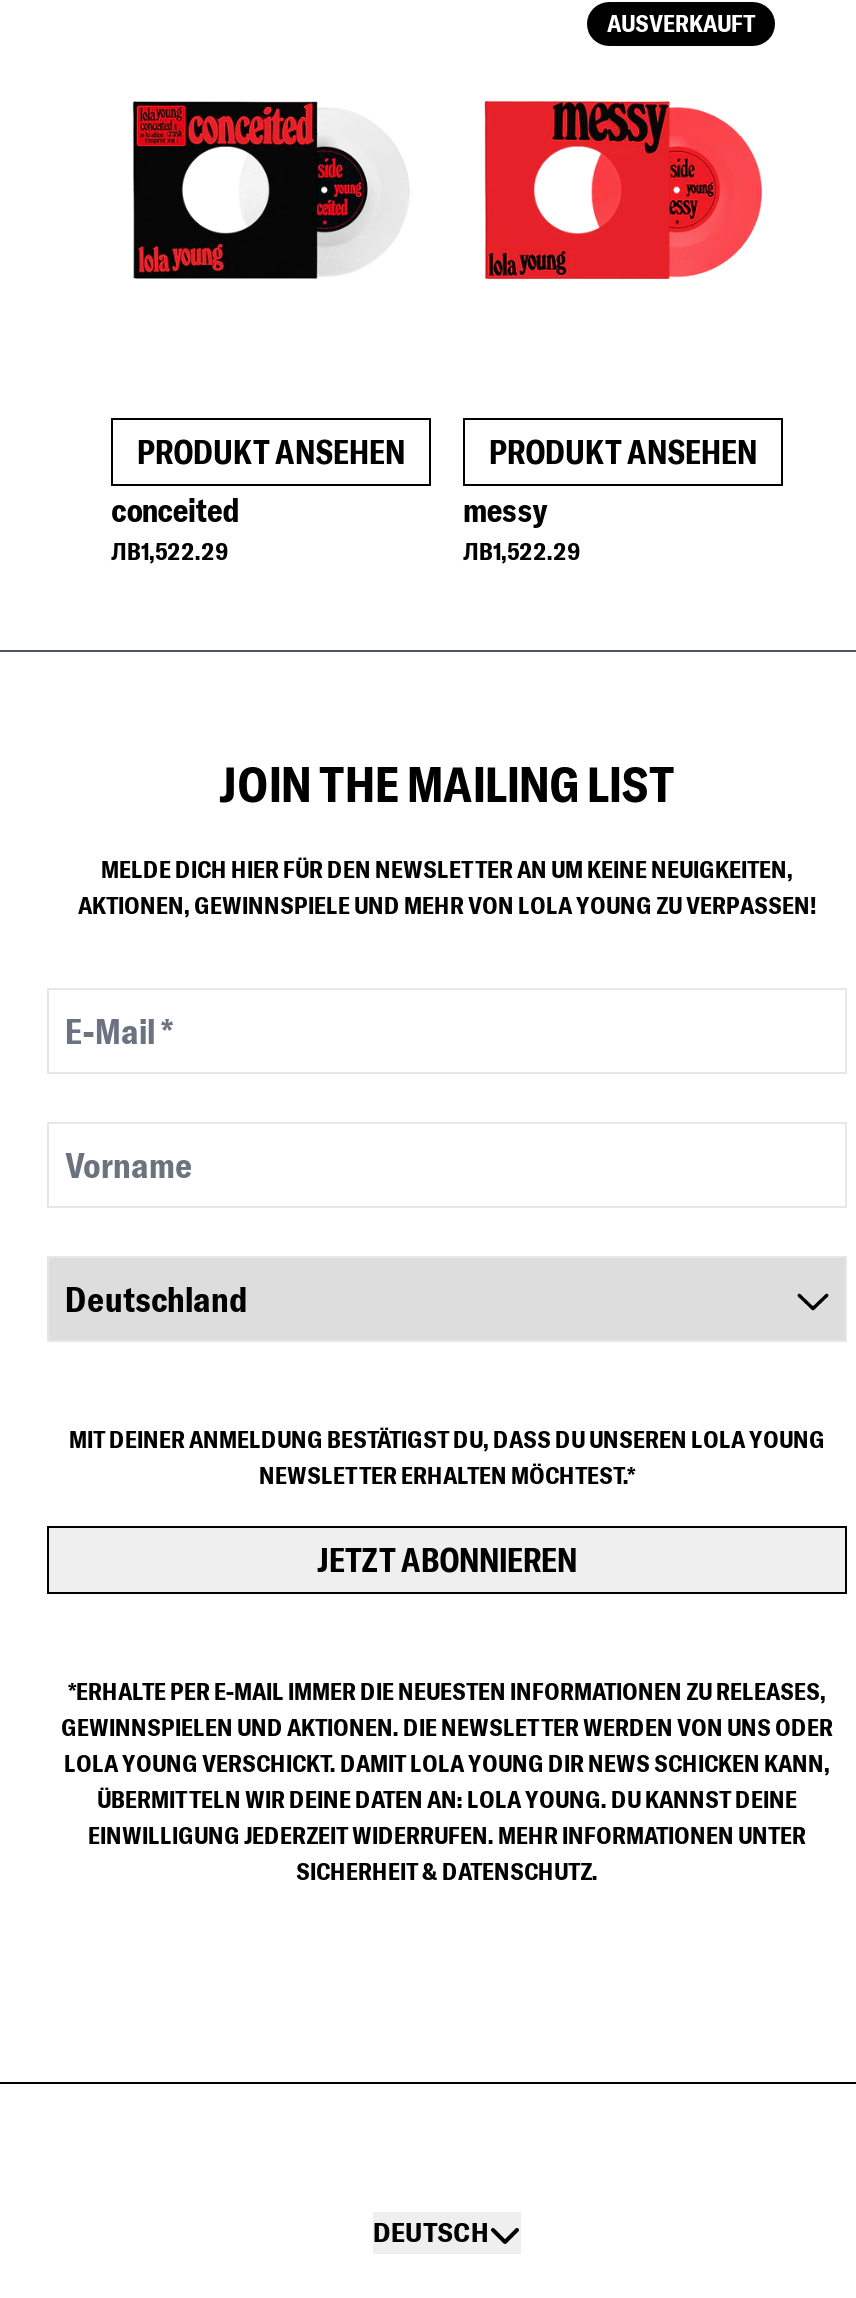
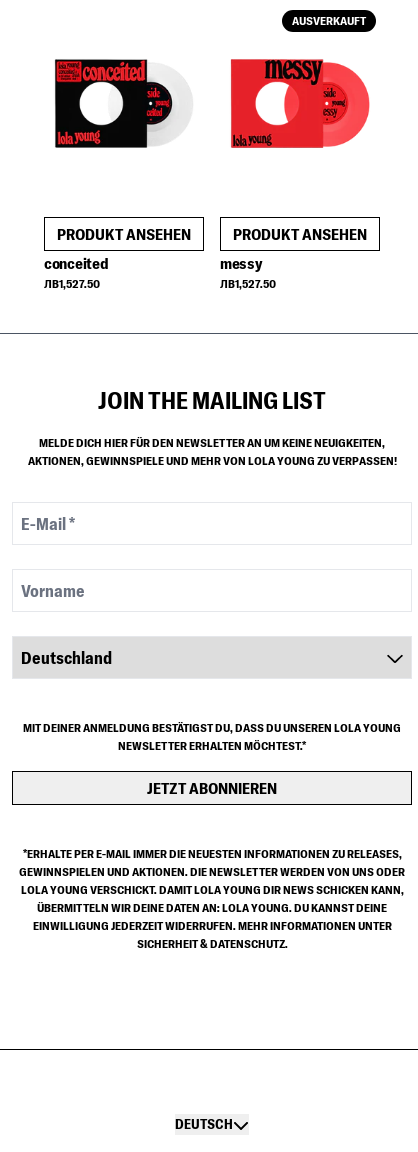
- ЛВ1,522.29
+ ЛВ1,527.50

- ЛВ1,522.29
+ ЛВ1,527.50
